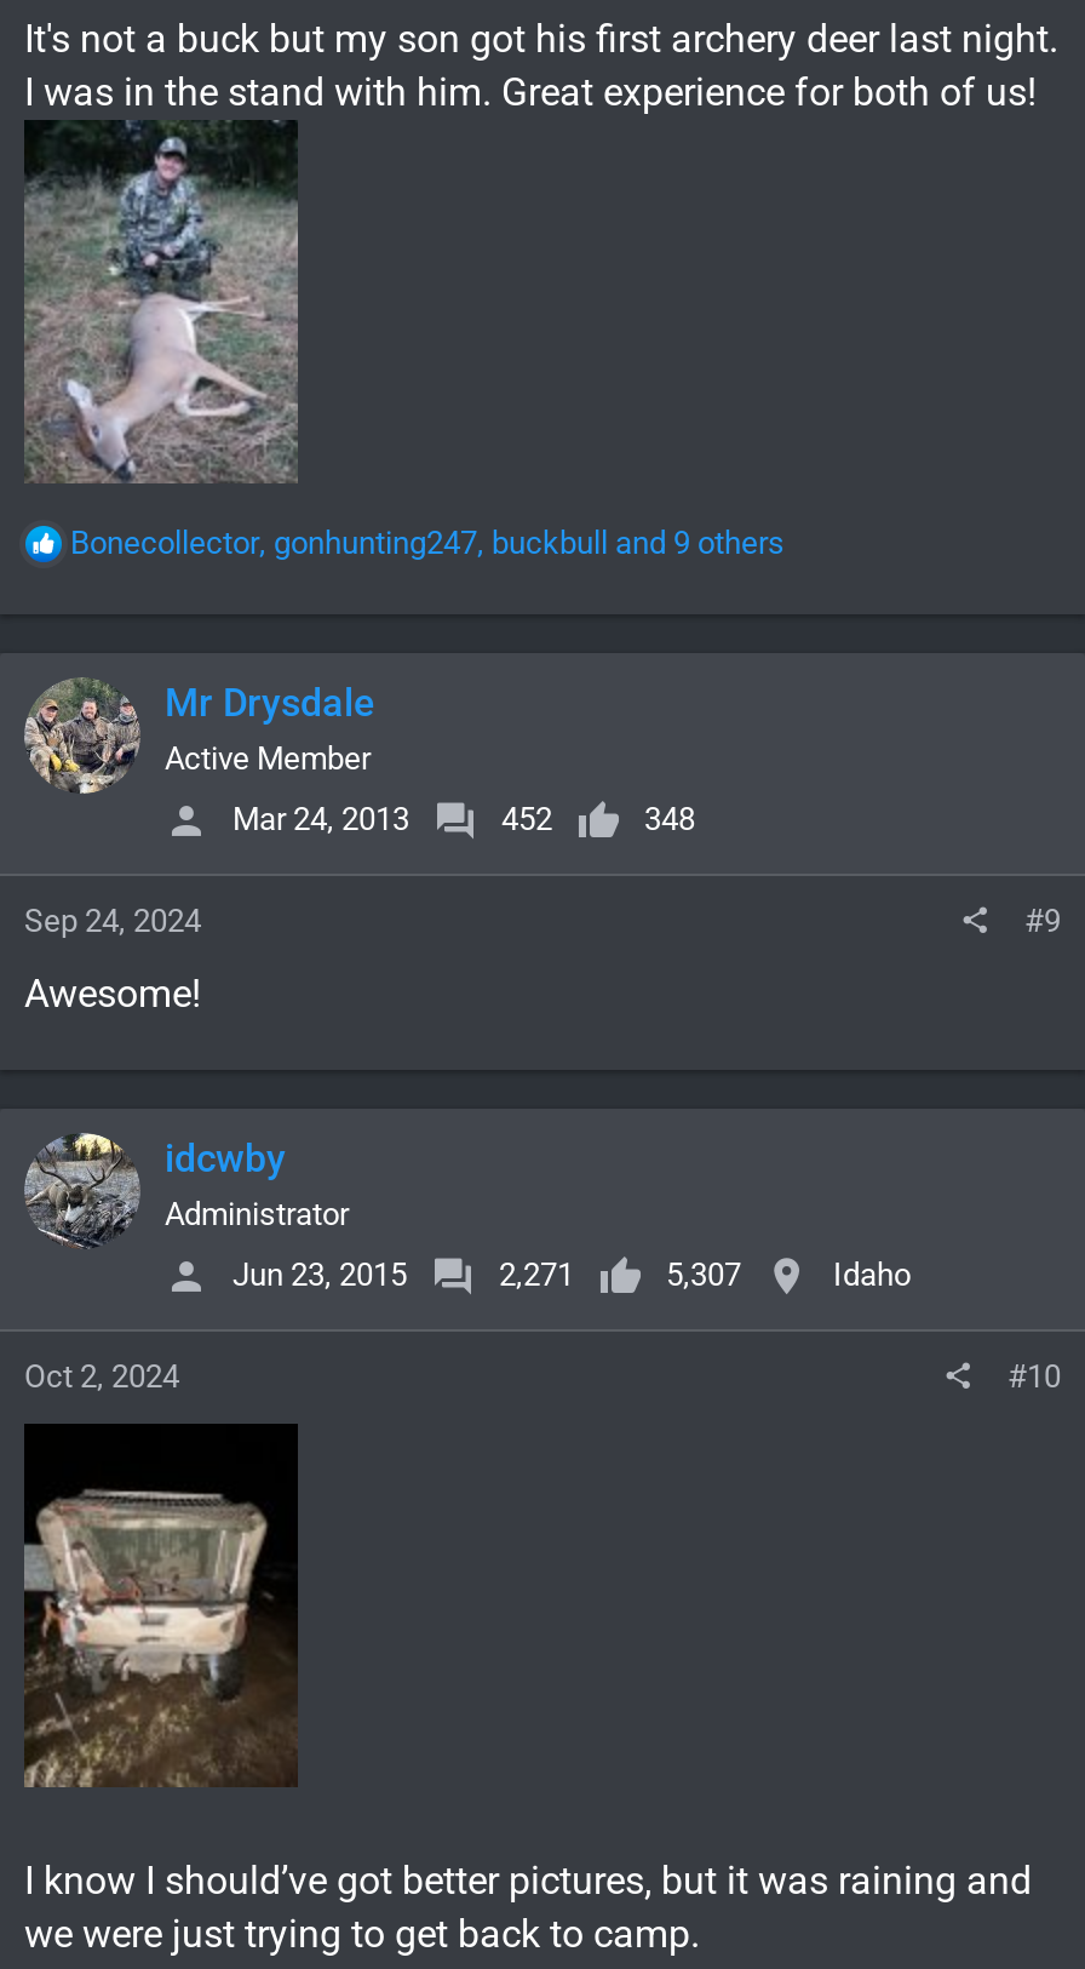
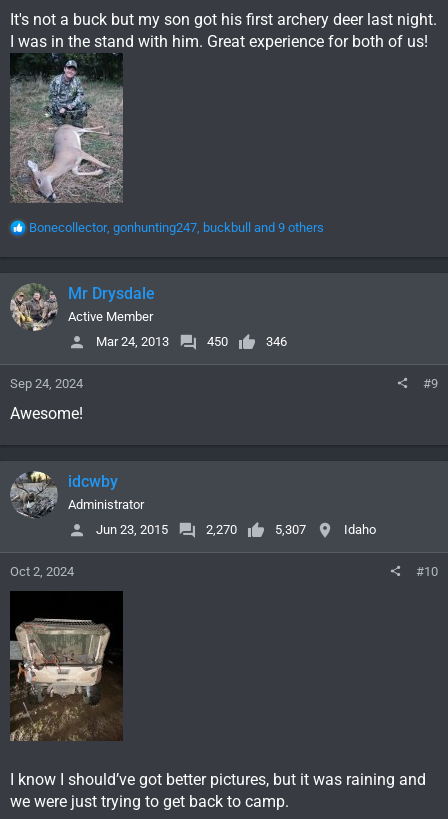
- 452
+ 450

- 348
+ 346

- 2,271
+ 2,270
